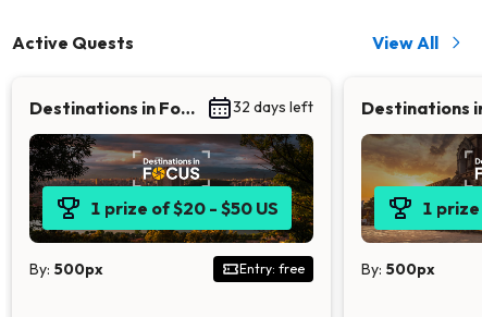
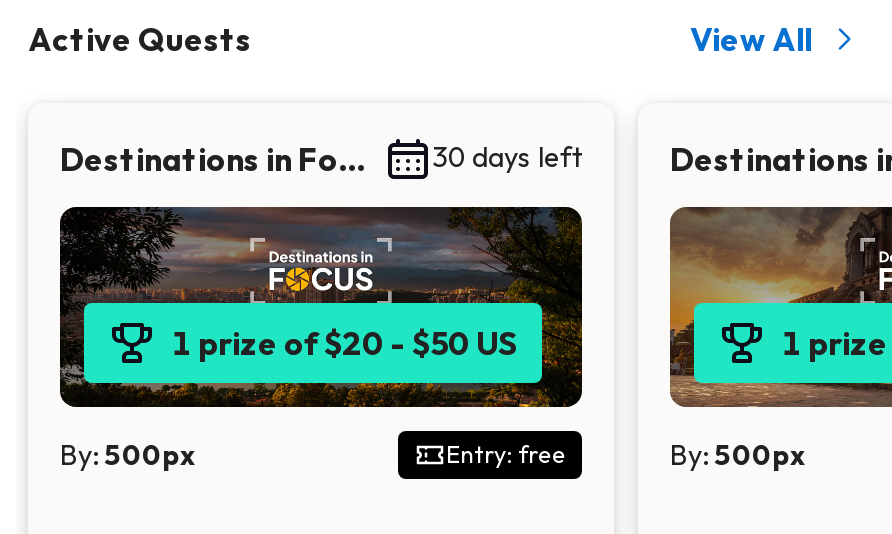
- 32 days left
+ 30 days left
